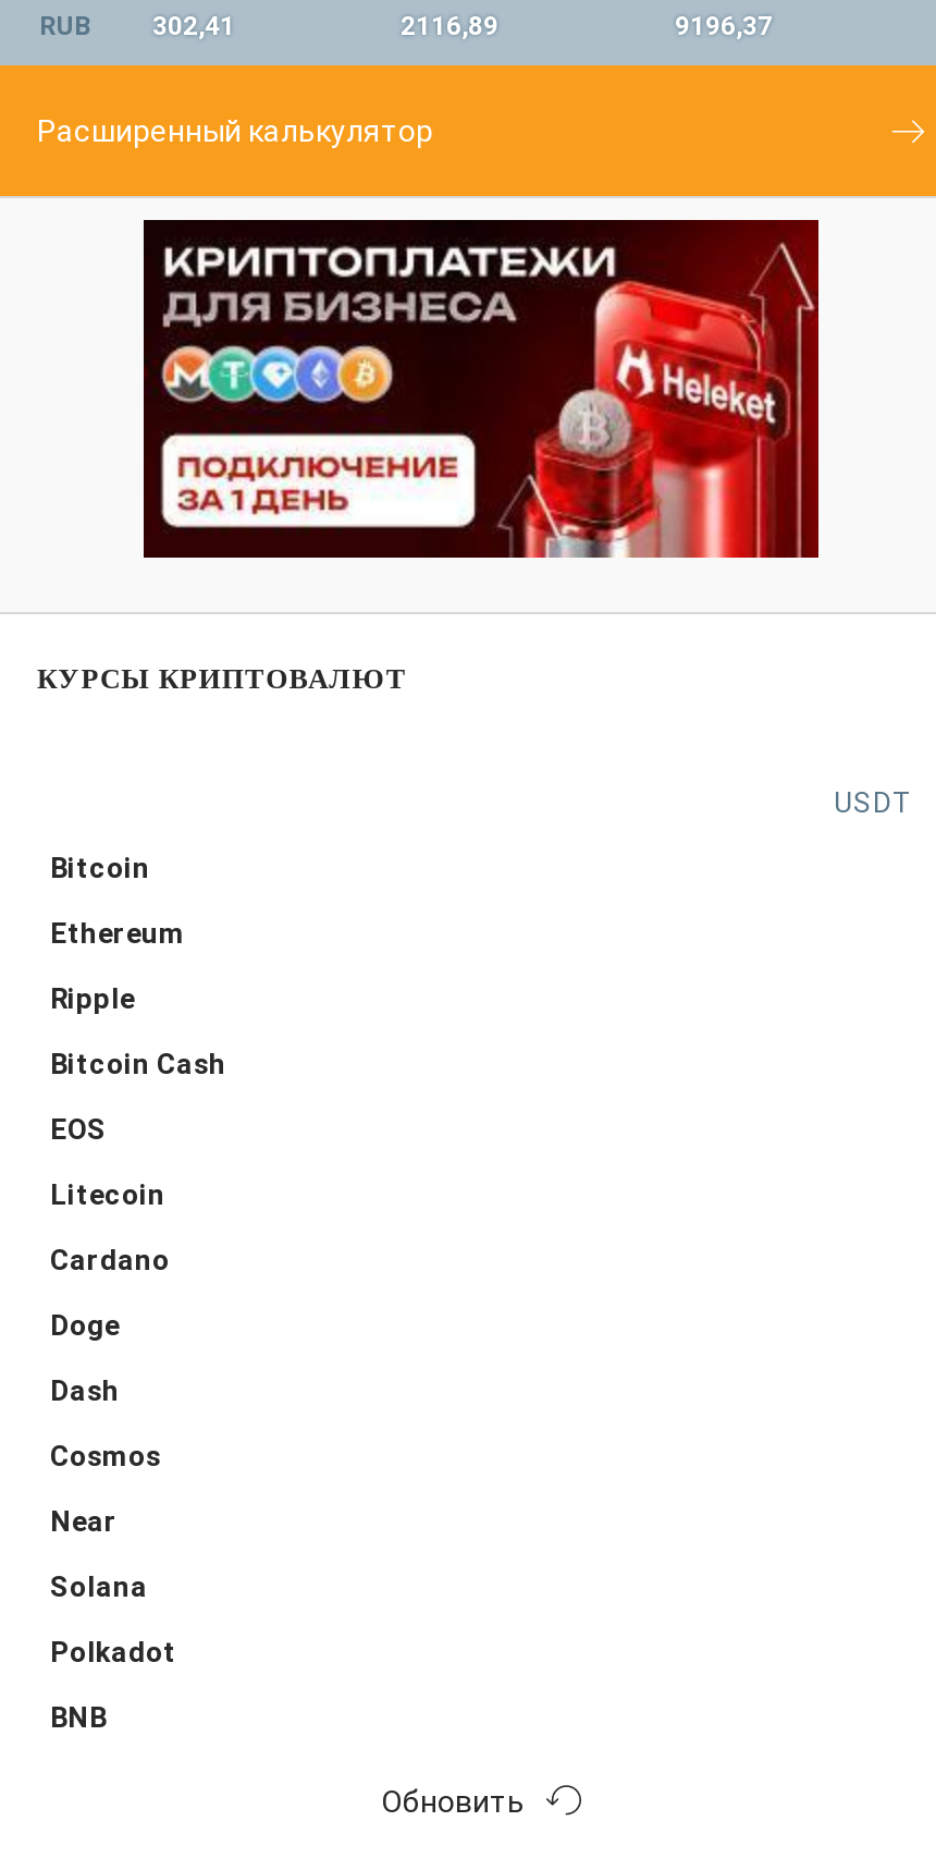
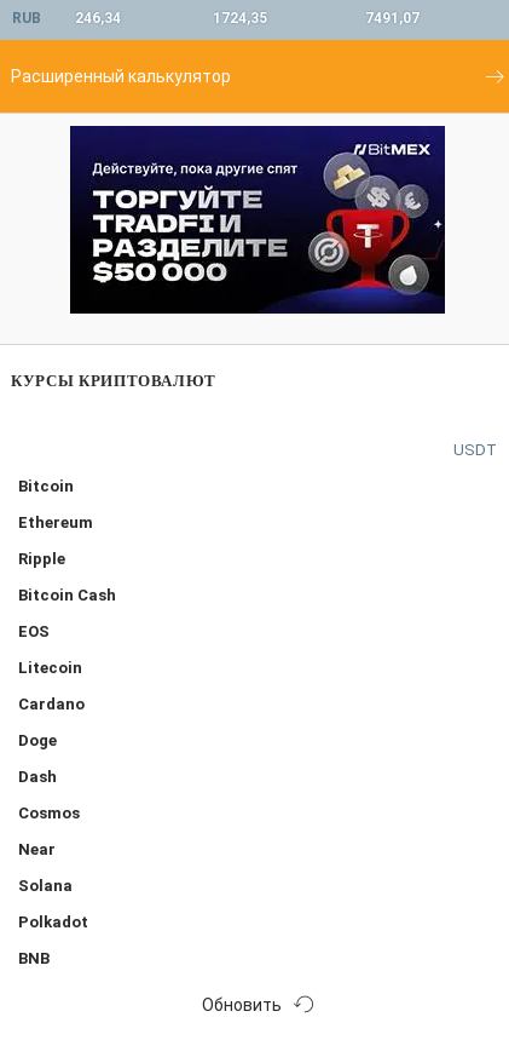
- RUB 302,41
+ RUB 246,34

- 2116,89
+ 1724,35

- 9196,37
+ 7491,07

- [image]
+ [image]
